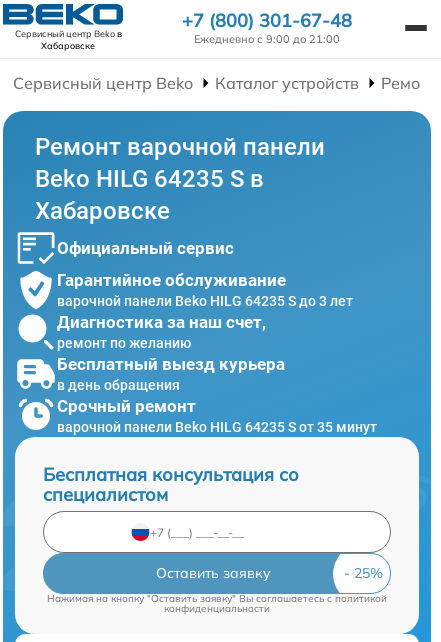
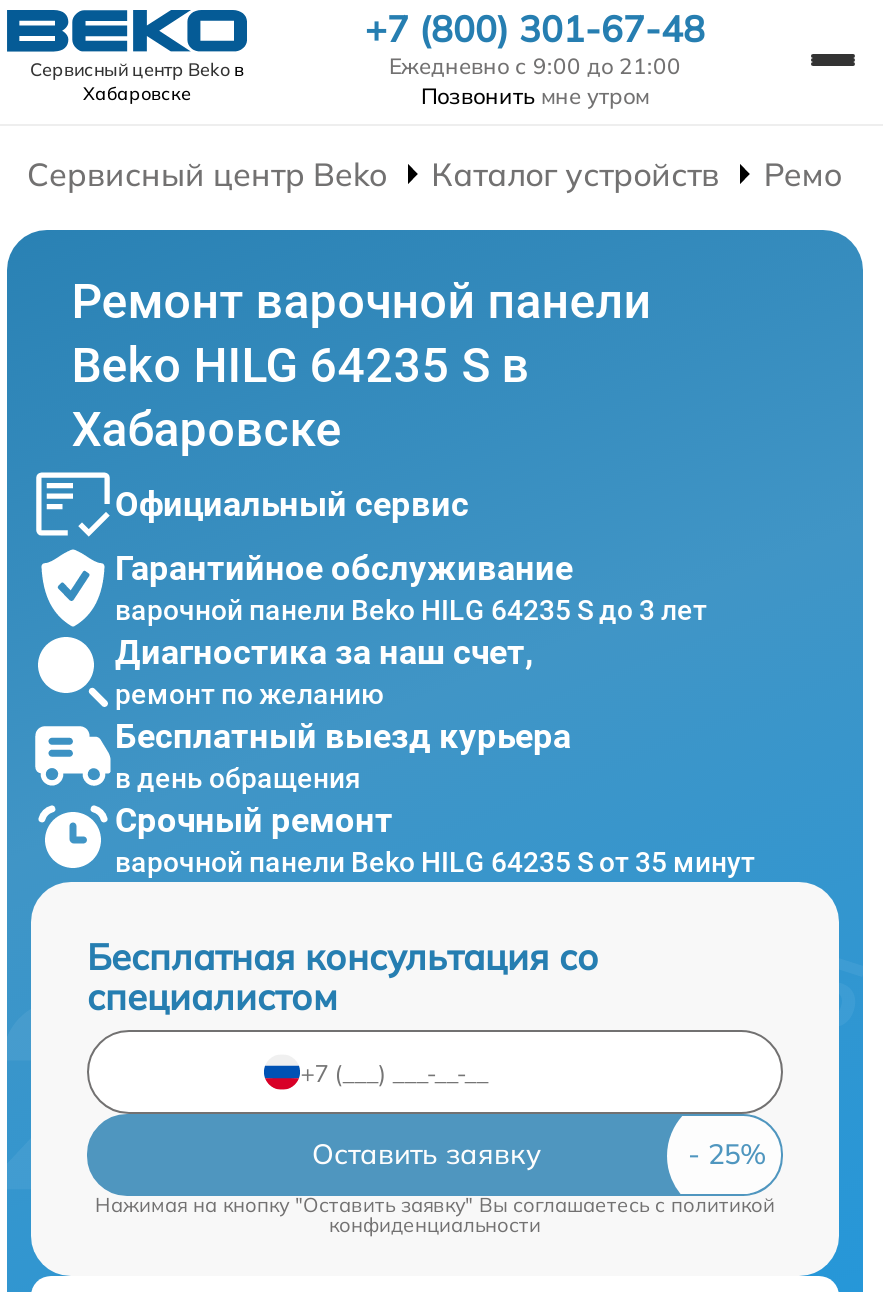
+ Позвонить мне утром
